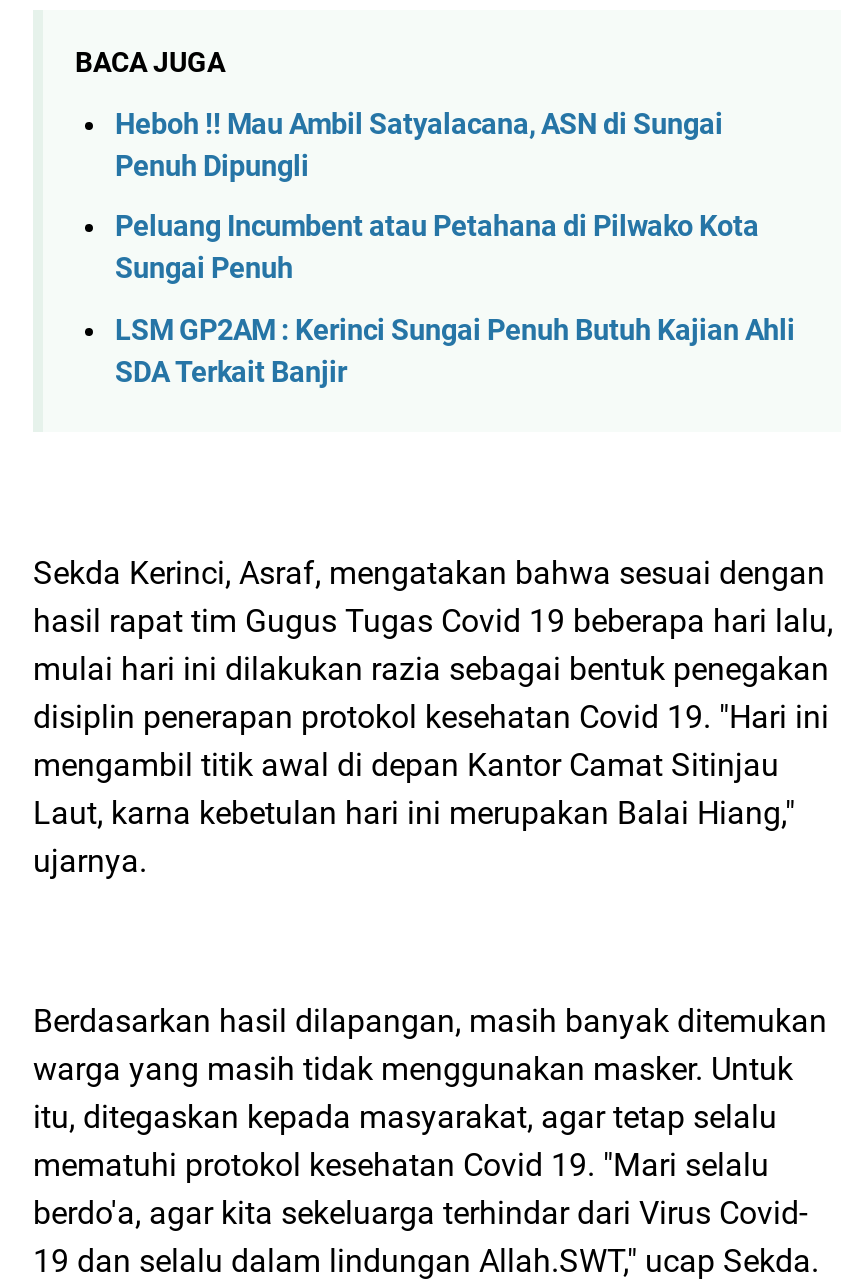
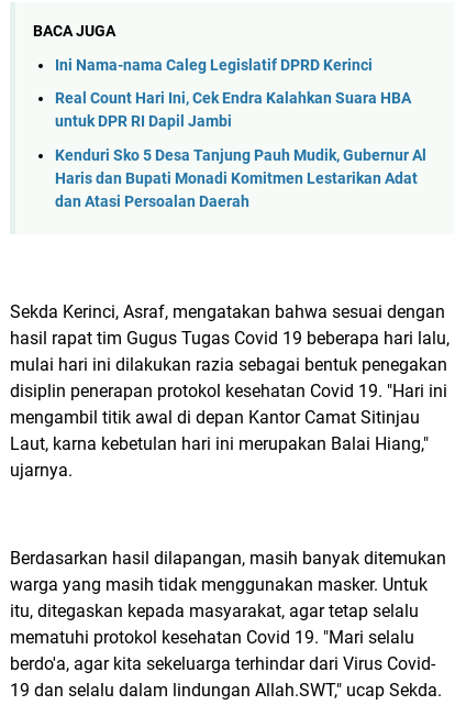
- Heboh !! Mau Ambil Satyalacana, ASN di Sungai
- Penuh Dipungli
+ Ini Nama-nama Caleg Legislatif DPRD Kerinci

- Peluang Incumbent atau Petahana di Pilwako Kota
- Sungai Penuh
+ Real Count Hari Ini, Cek Endra Kalahkan Suara HBA
+ untuk DPR RI Dapil Jambi

- LSM GP2AM : Kerinci Sungai Penuh Butuh Kajian Ahli
- SDA Terkait Banjir
+ Kenduri Sko 5 Desa Tanjung Pauh Mudik, Gubernur Al
+ Haris dan Bupati Monadi Komitmen Lestarikan Adat
+ dan Atasi Persoalan Daerah
